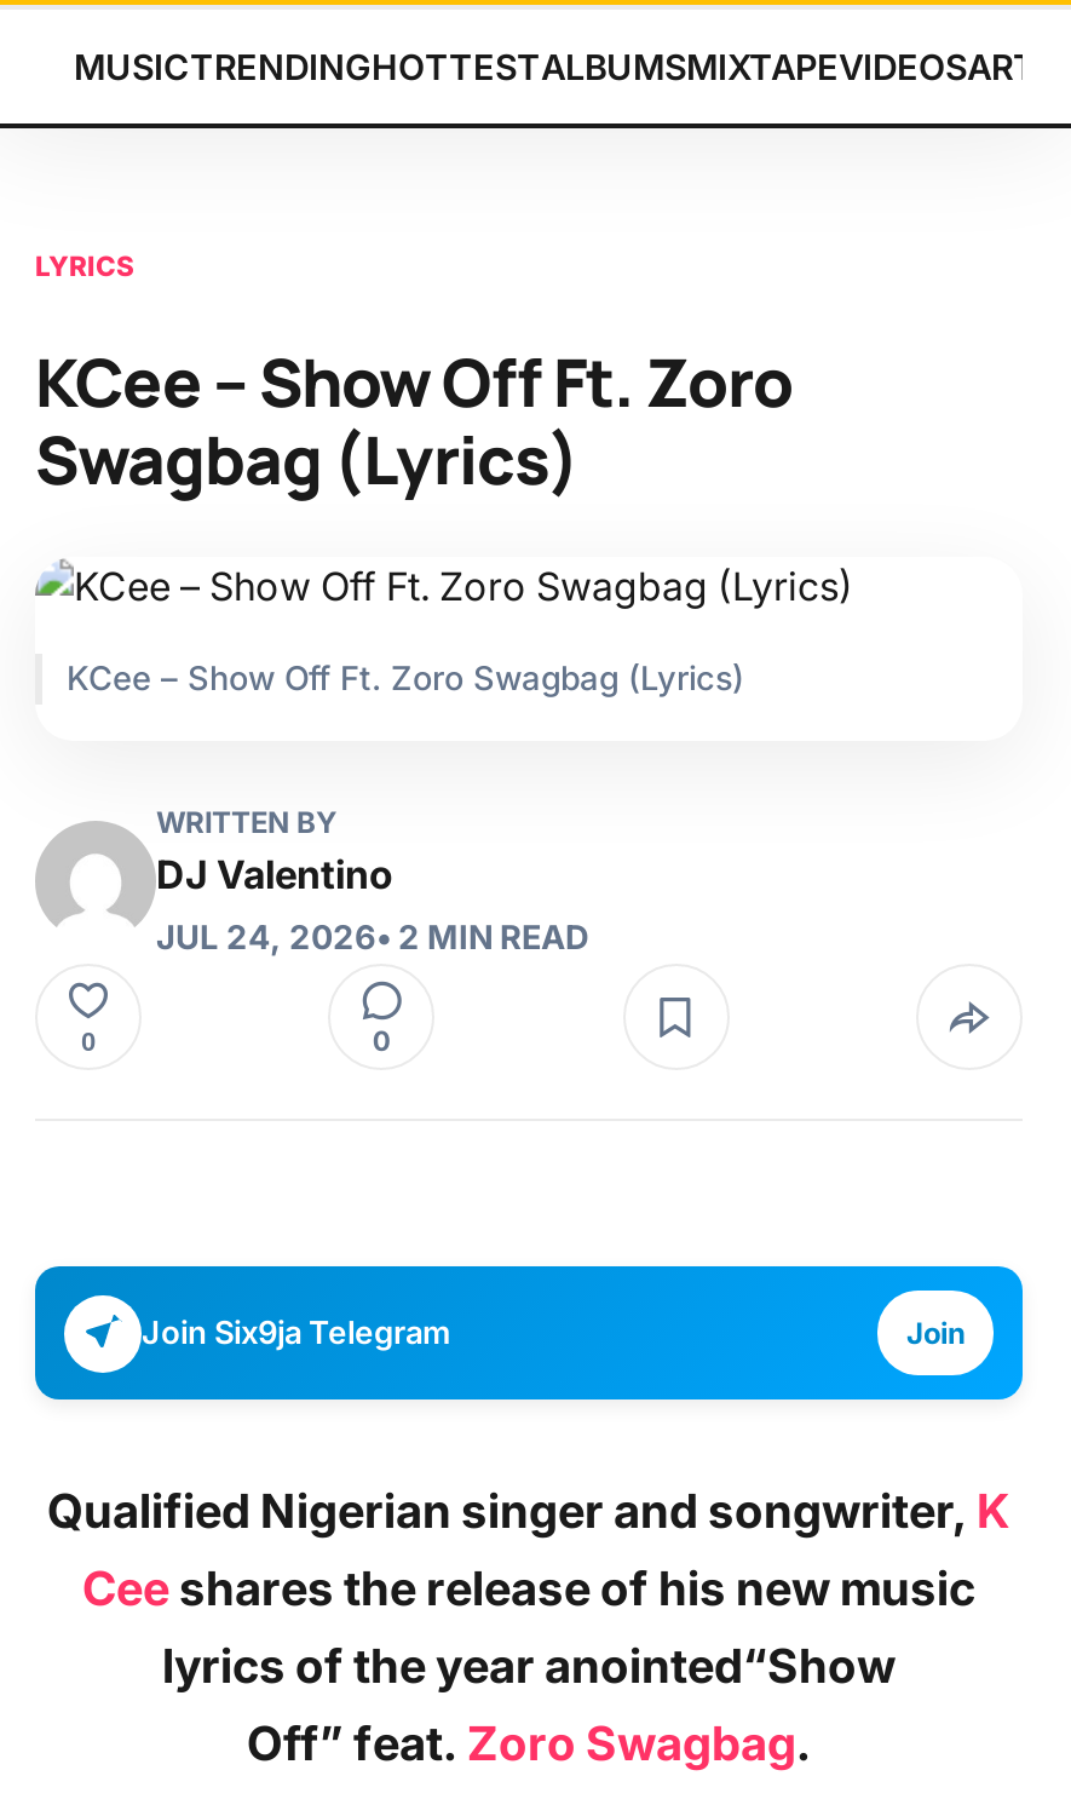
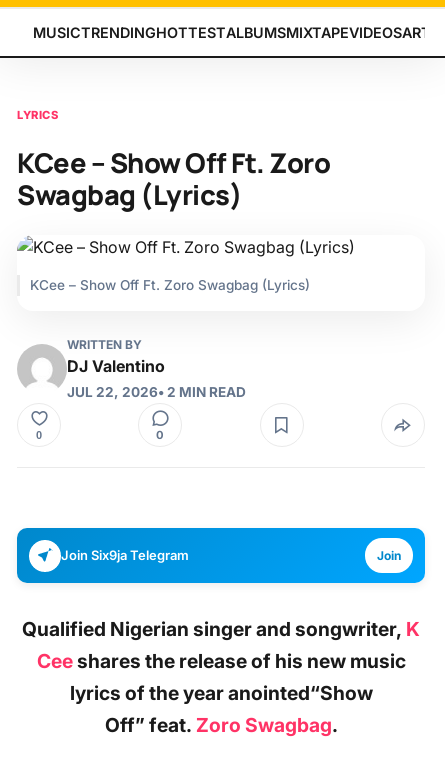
- JUL 24, 2026• 2 MIN READ
+ JUL 22, 2026• 2 MIN READ
